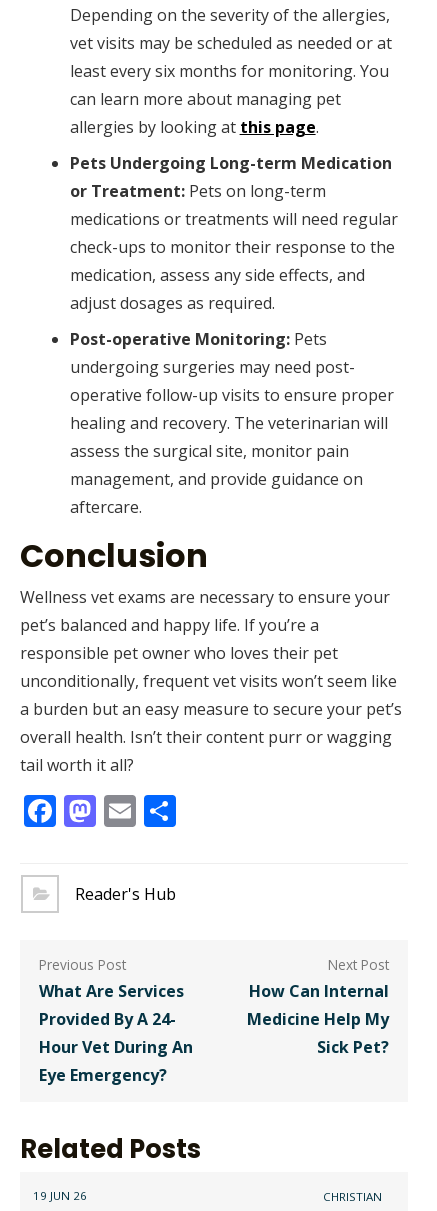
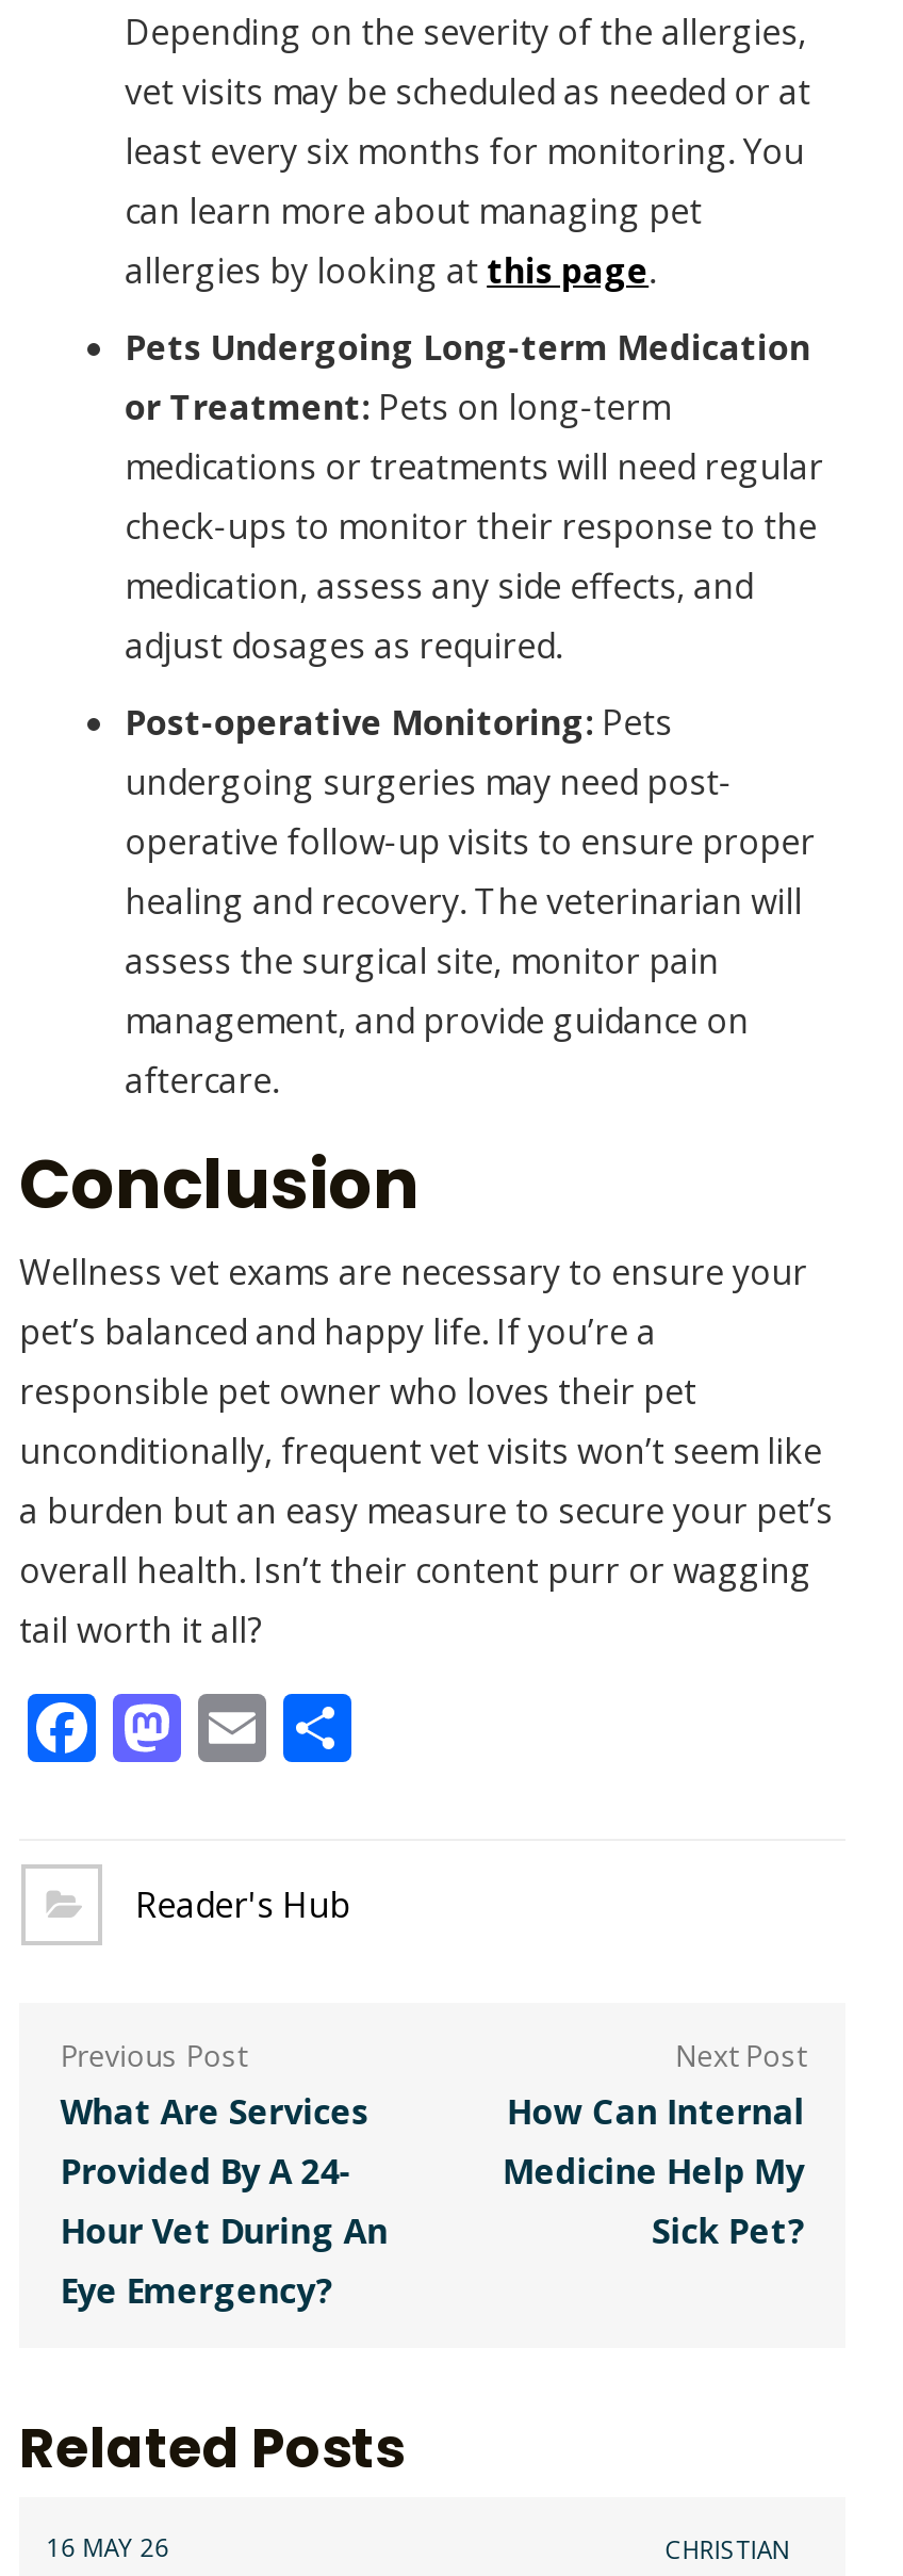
- 19 JUN 26
+ 16 MAY 26
